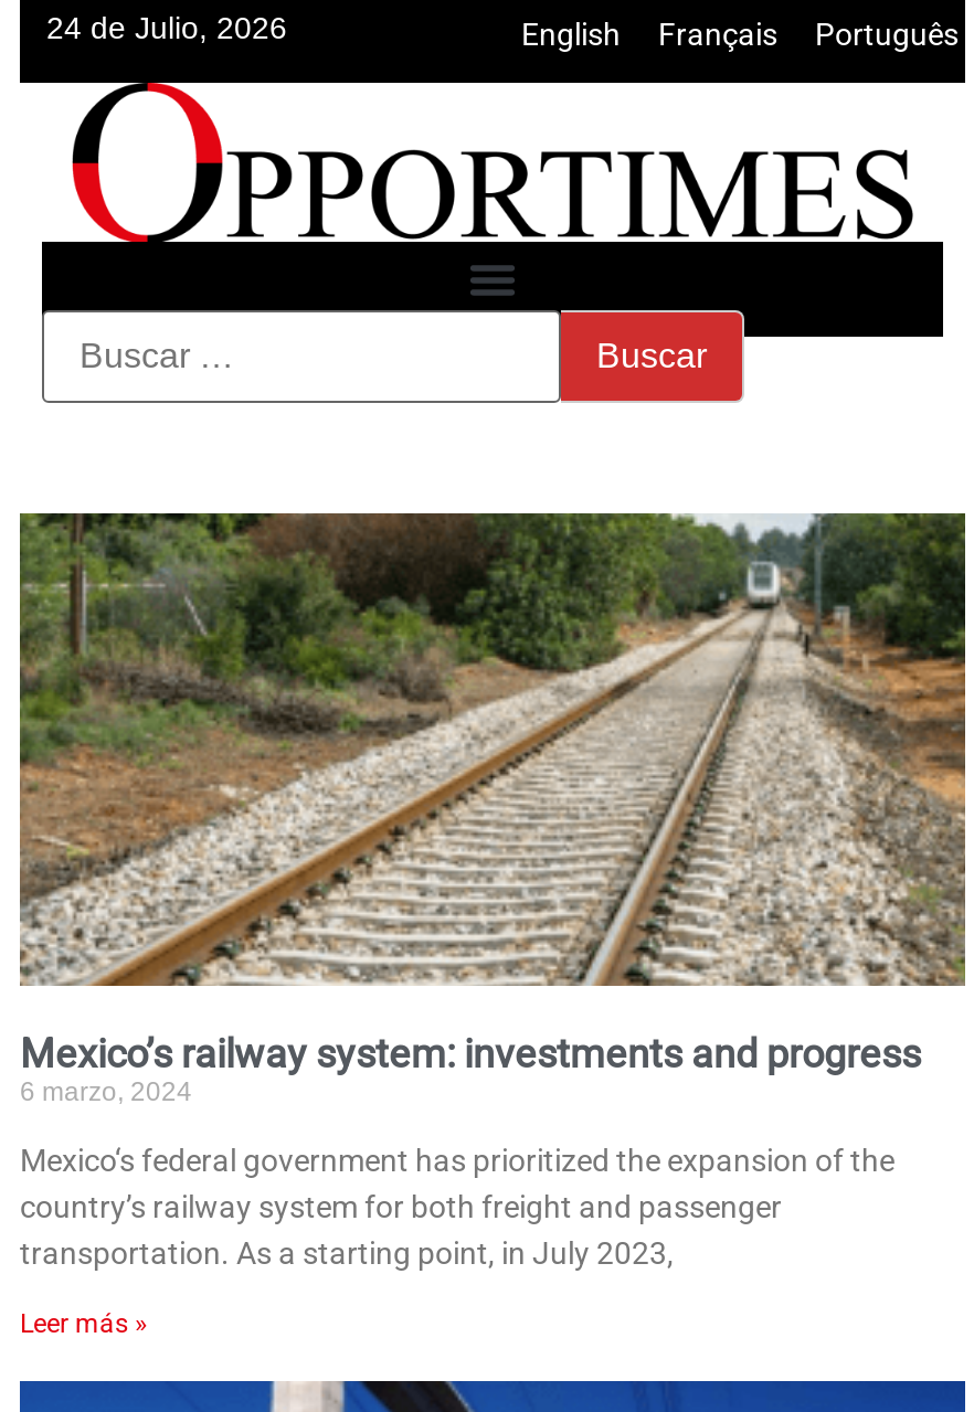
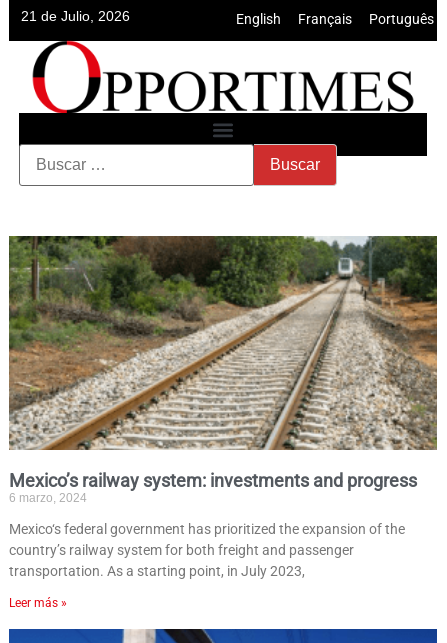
- 24 de Julio, 2026
+ 21 de Julio, 2026
